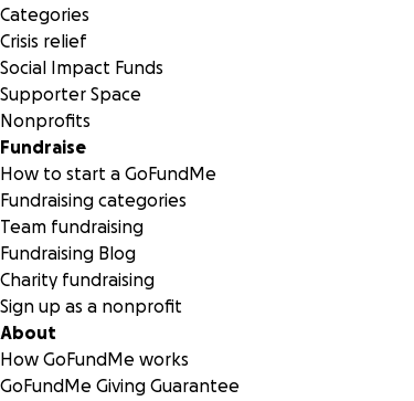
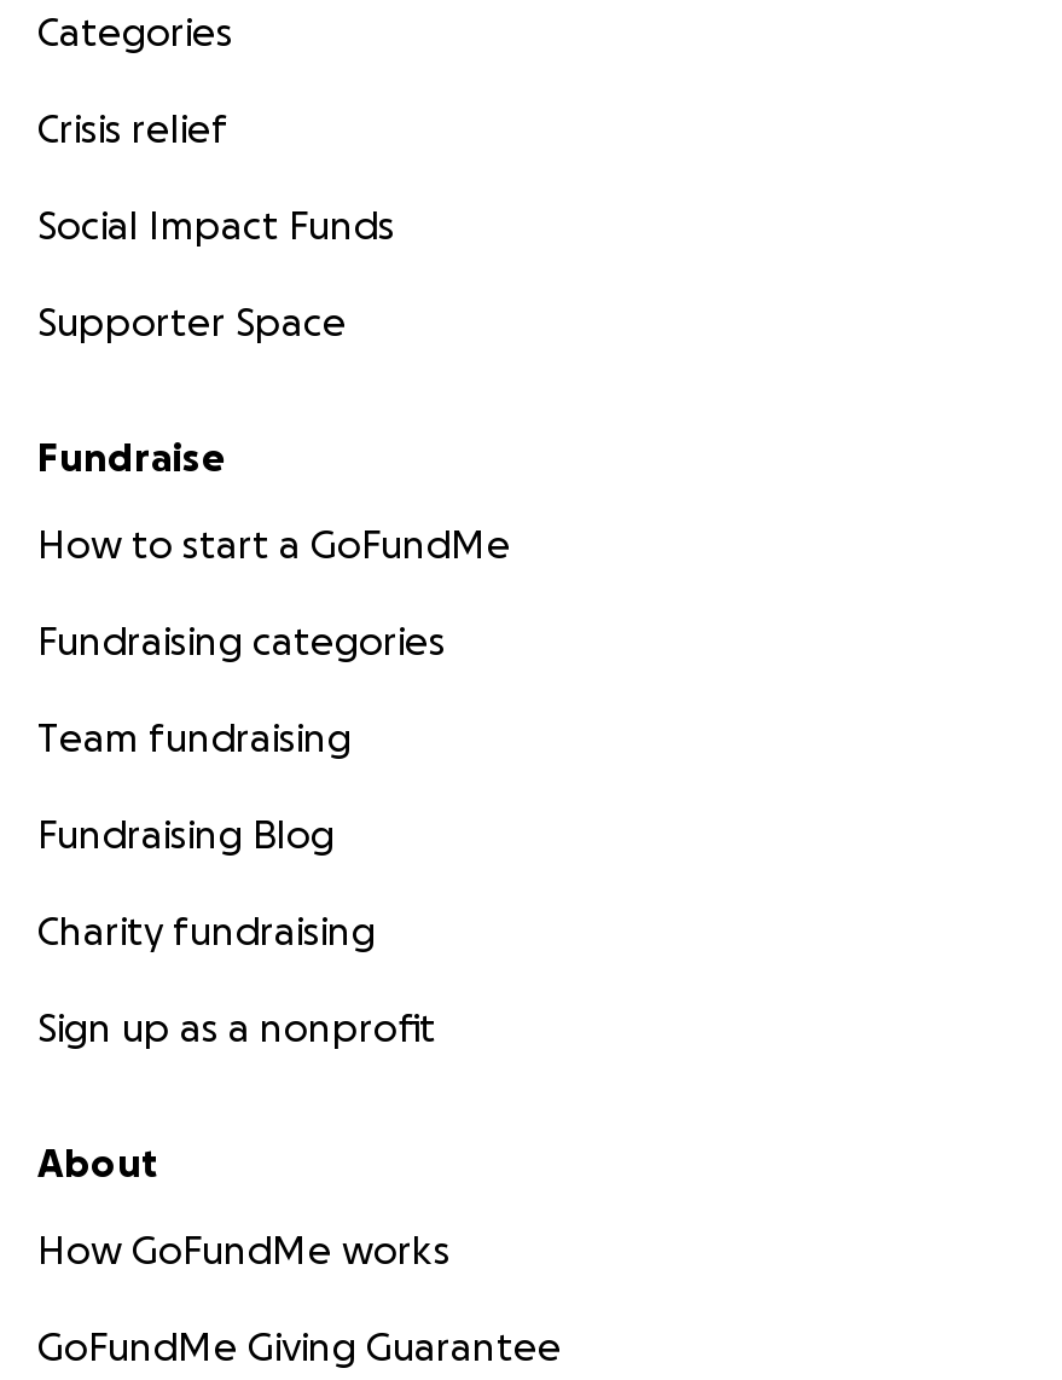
- Nonprofits
